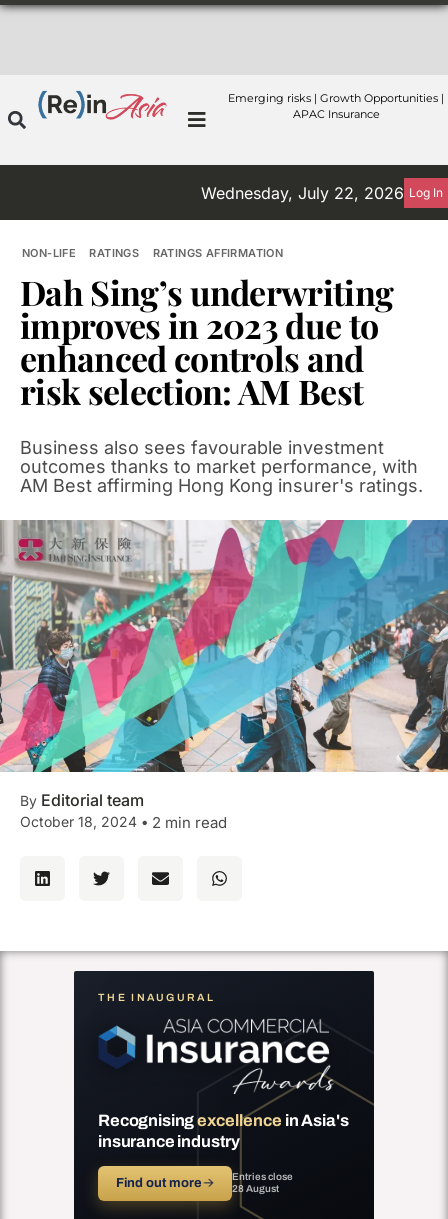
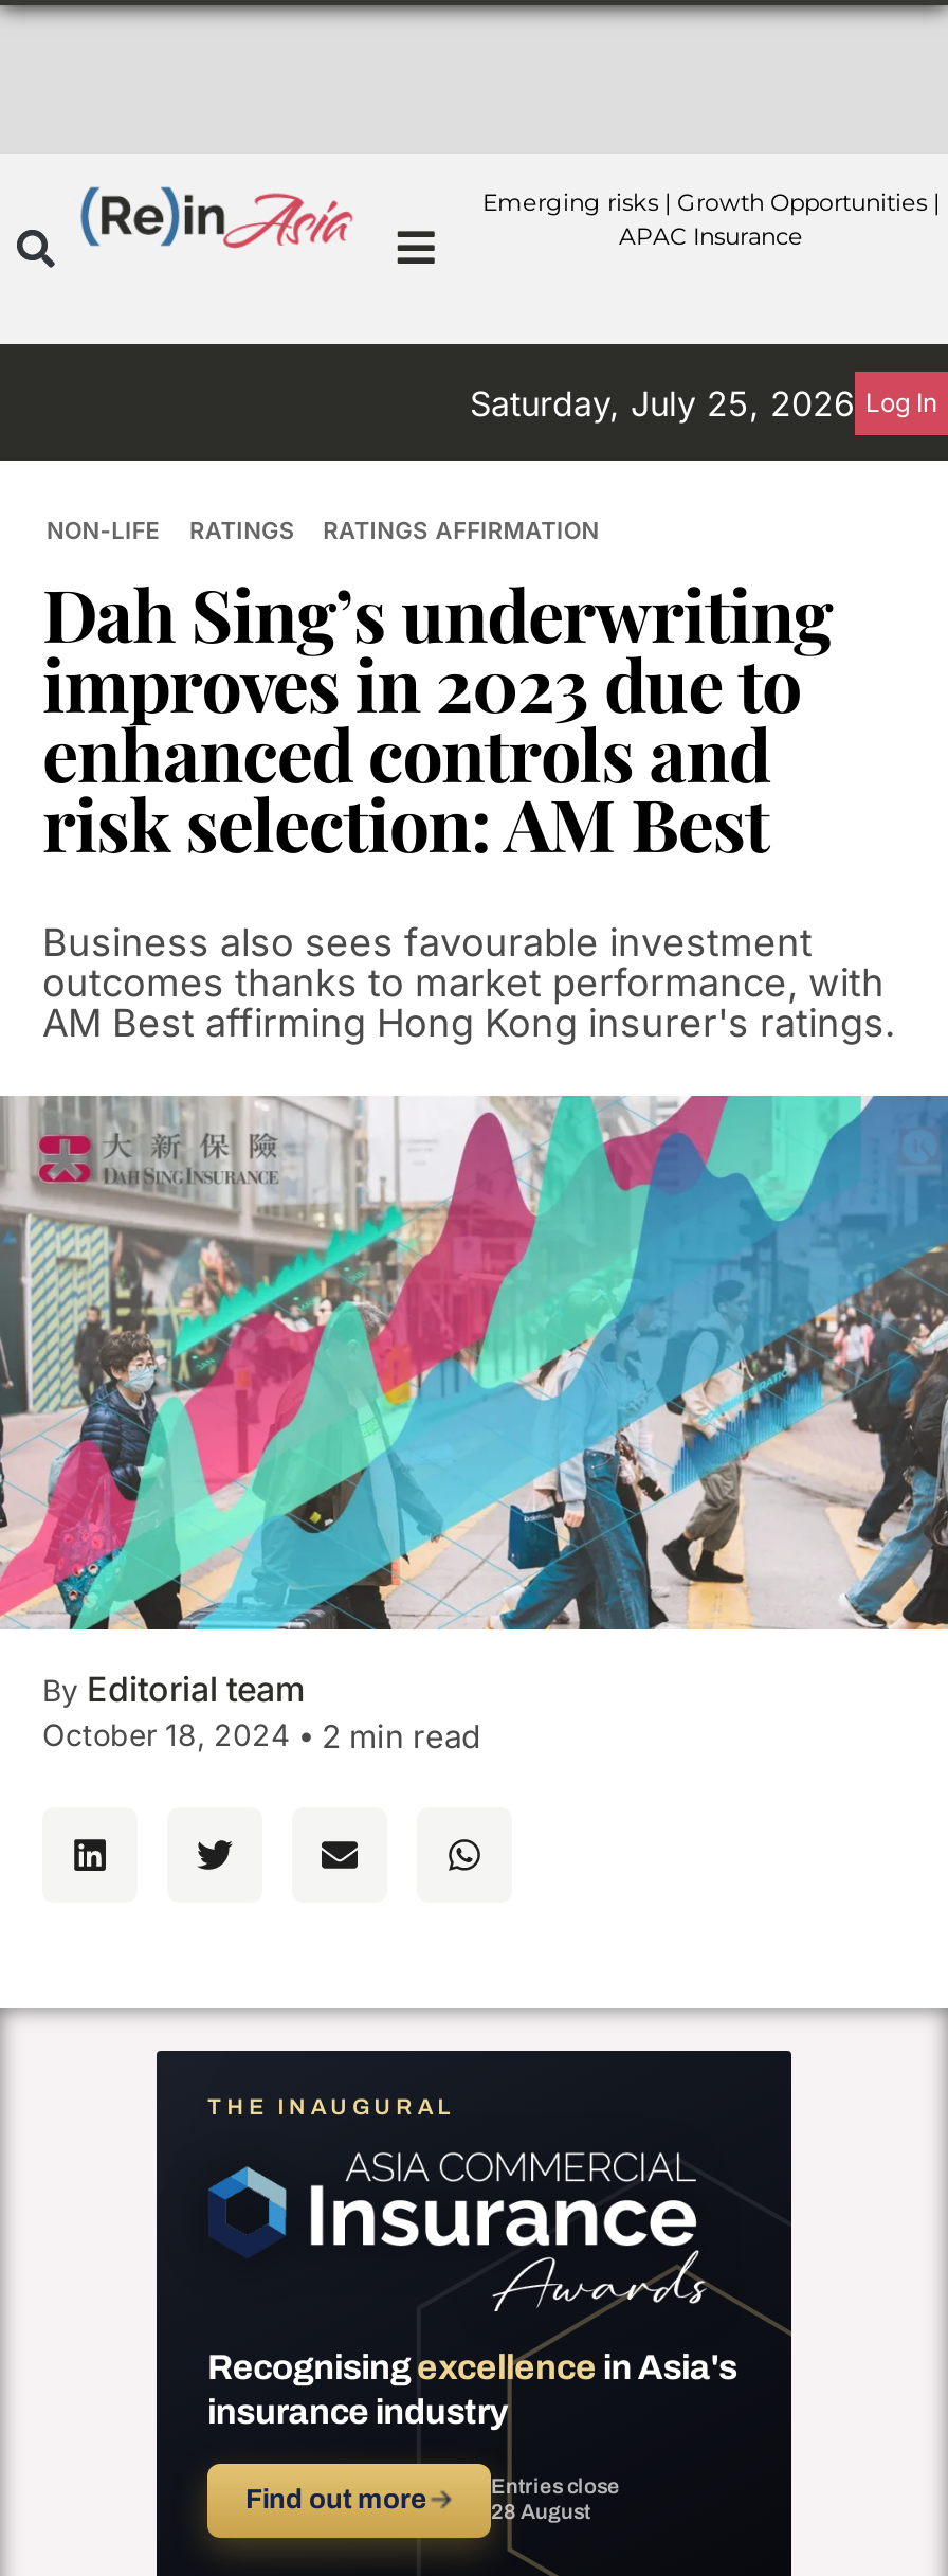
- Wednesday, July 22, 2026 Log In
+ Saturday, July 25, 2026 Log In
